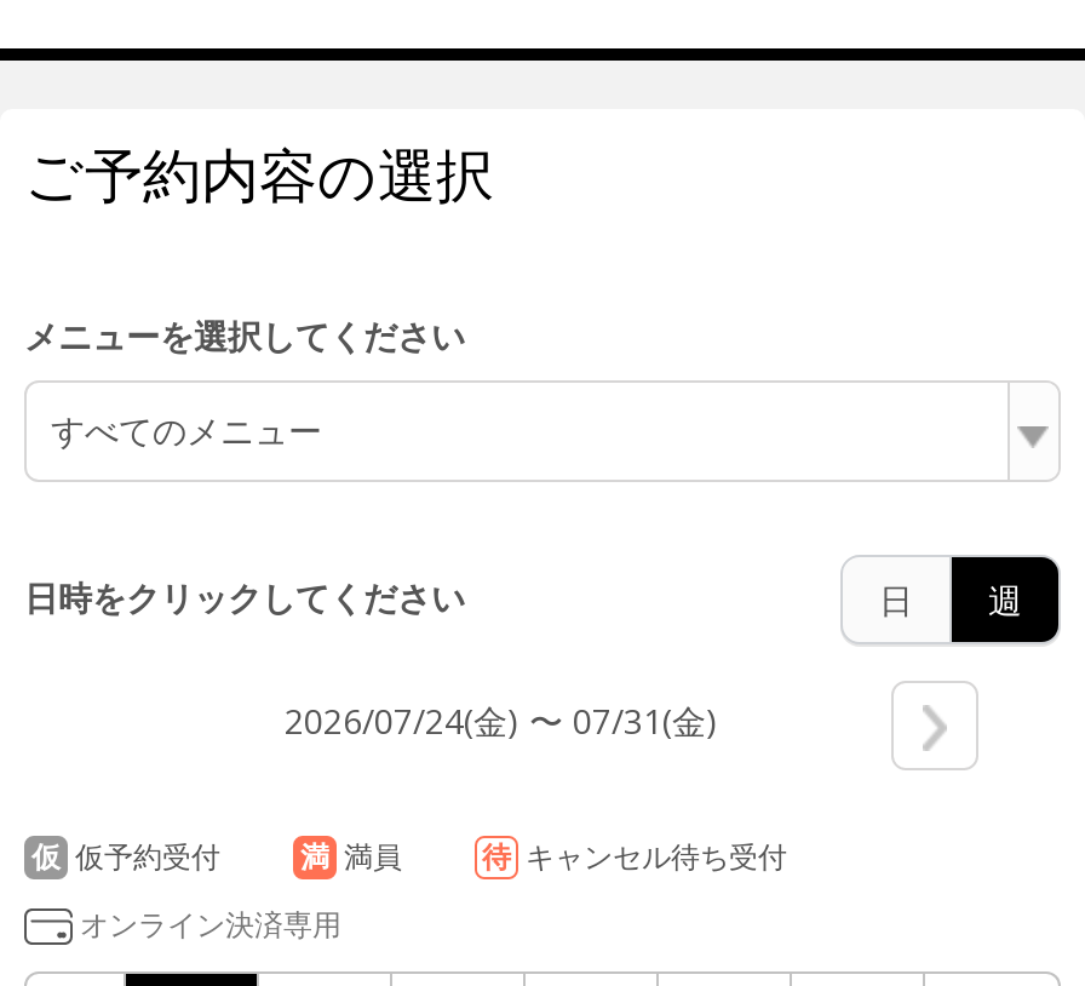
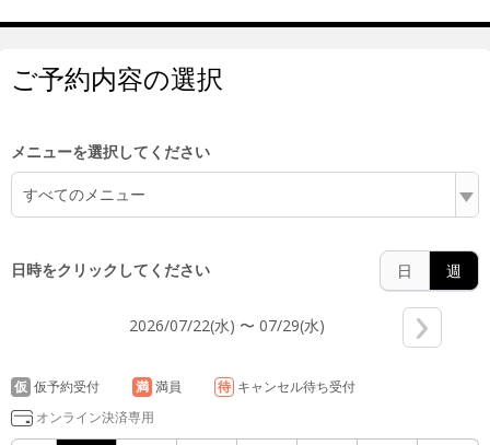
- 2026/07/24(金) 〜 07/31(金)
+ 2026/07/22(水) 〜 07/29(水)
